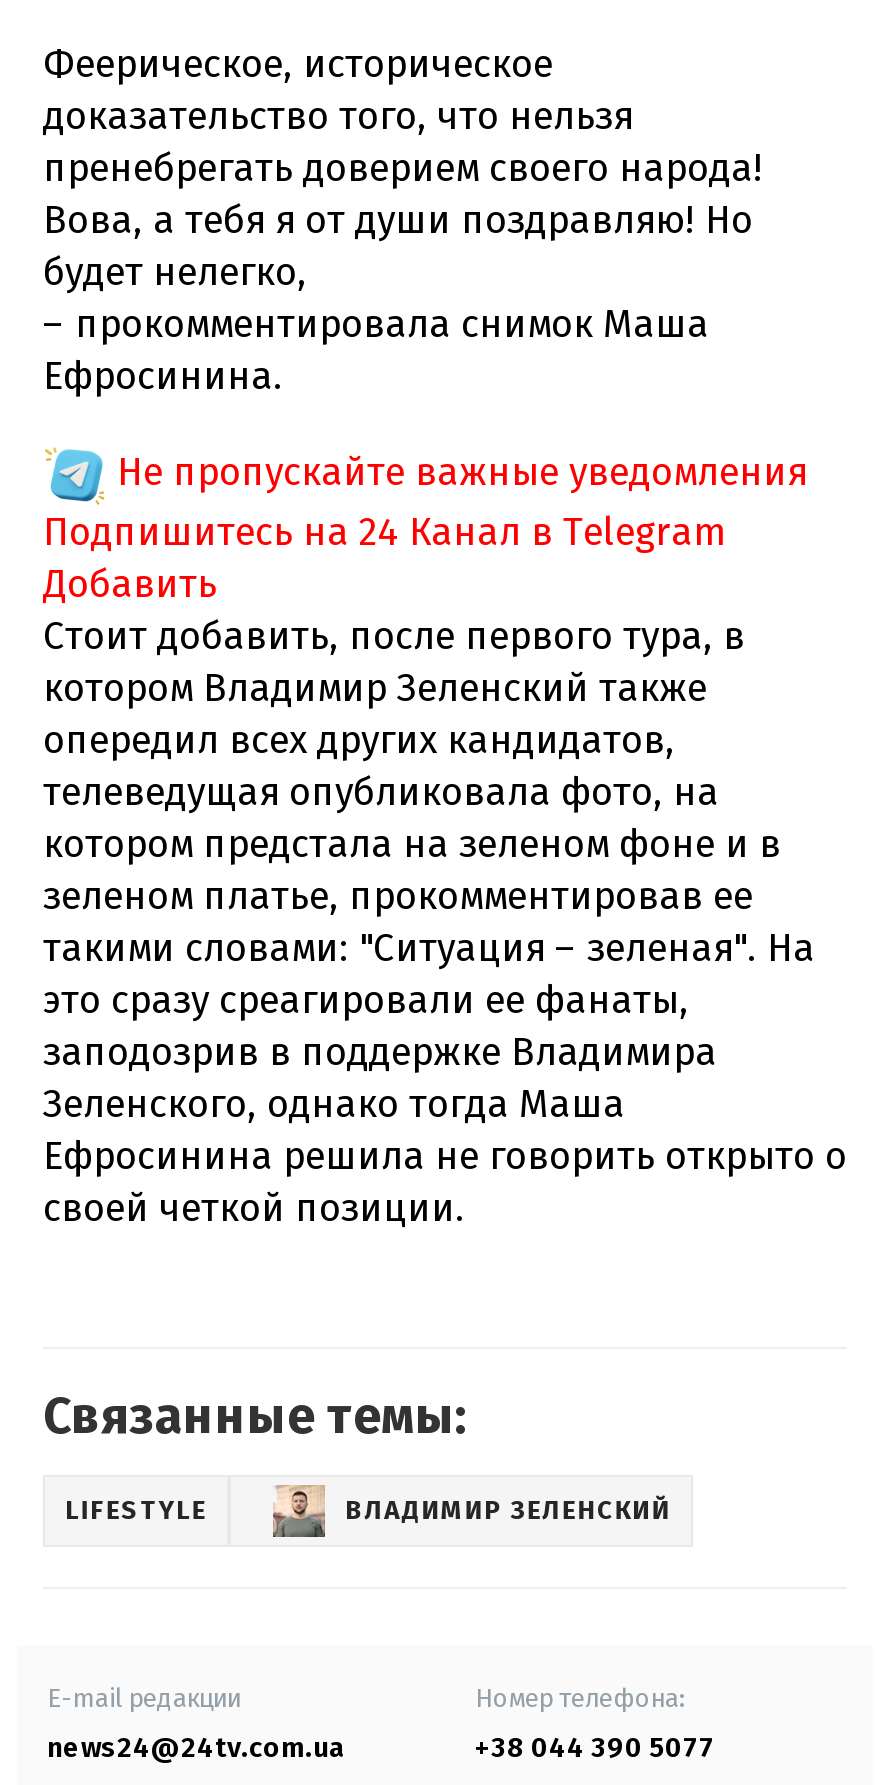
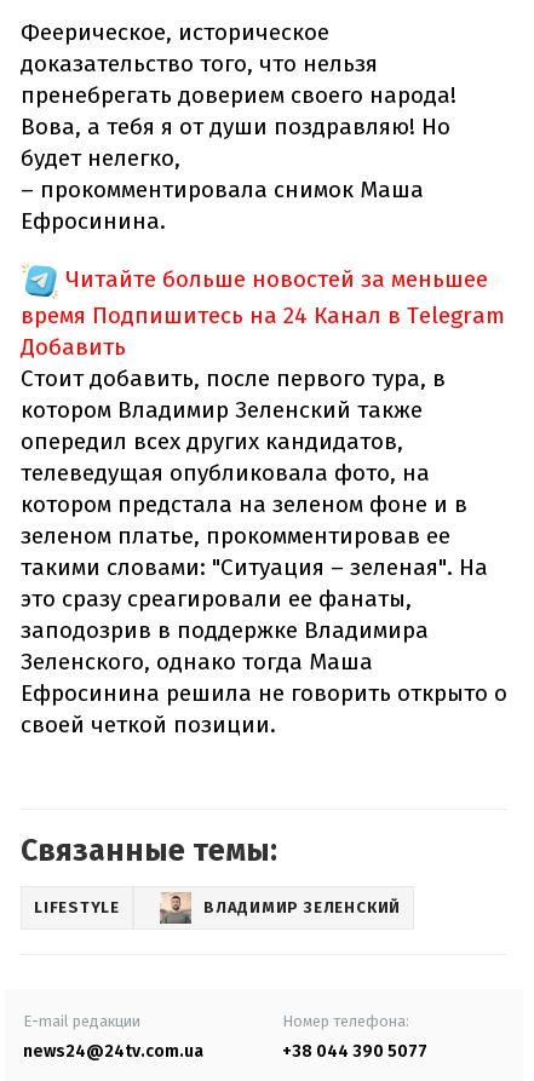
- Не пропускайте важные уведомления
- Подпишитесь на 24 Канал в Telegram
+ Читайте больше новостей за меньшее
+ время Подпишитесь на 24 Канал в Telegram
